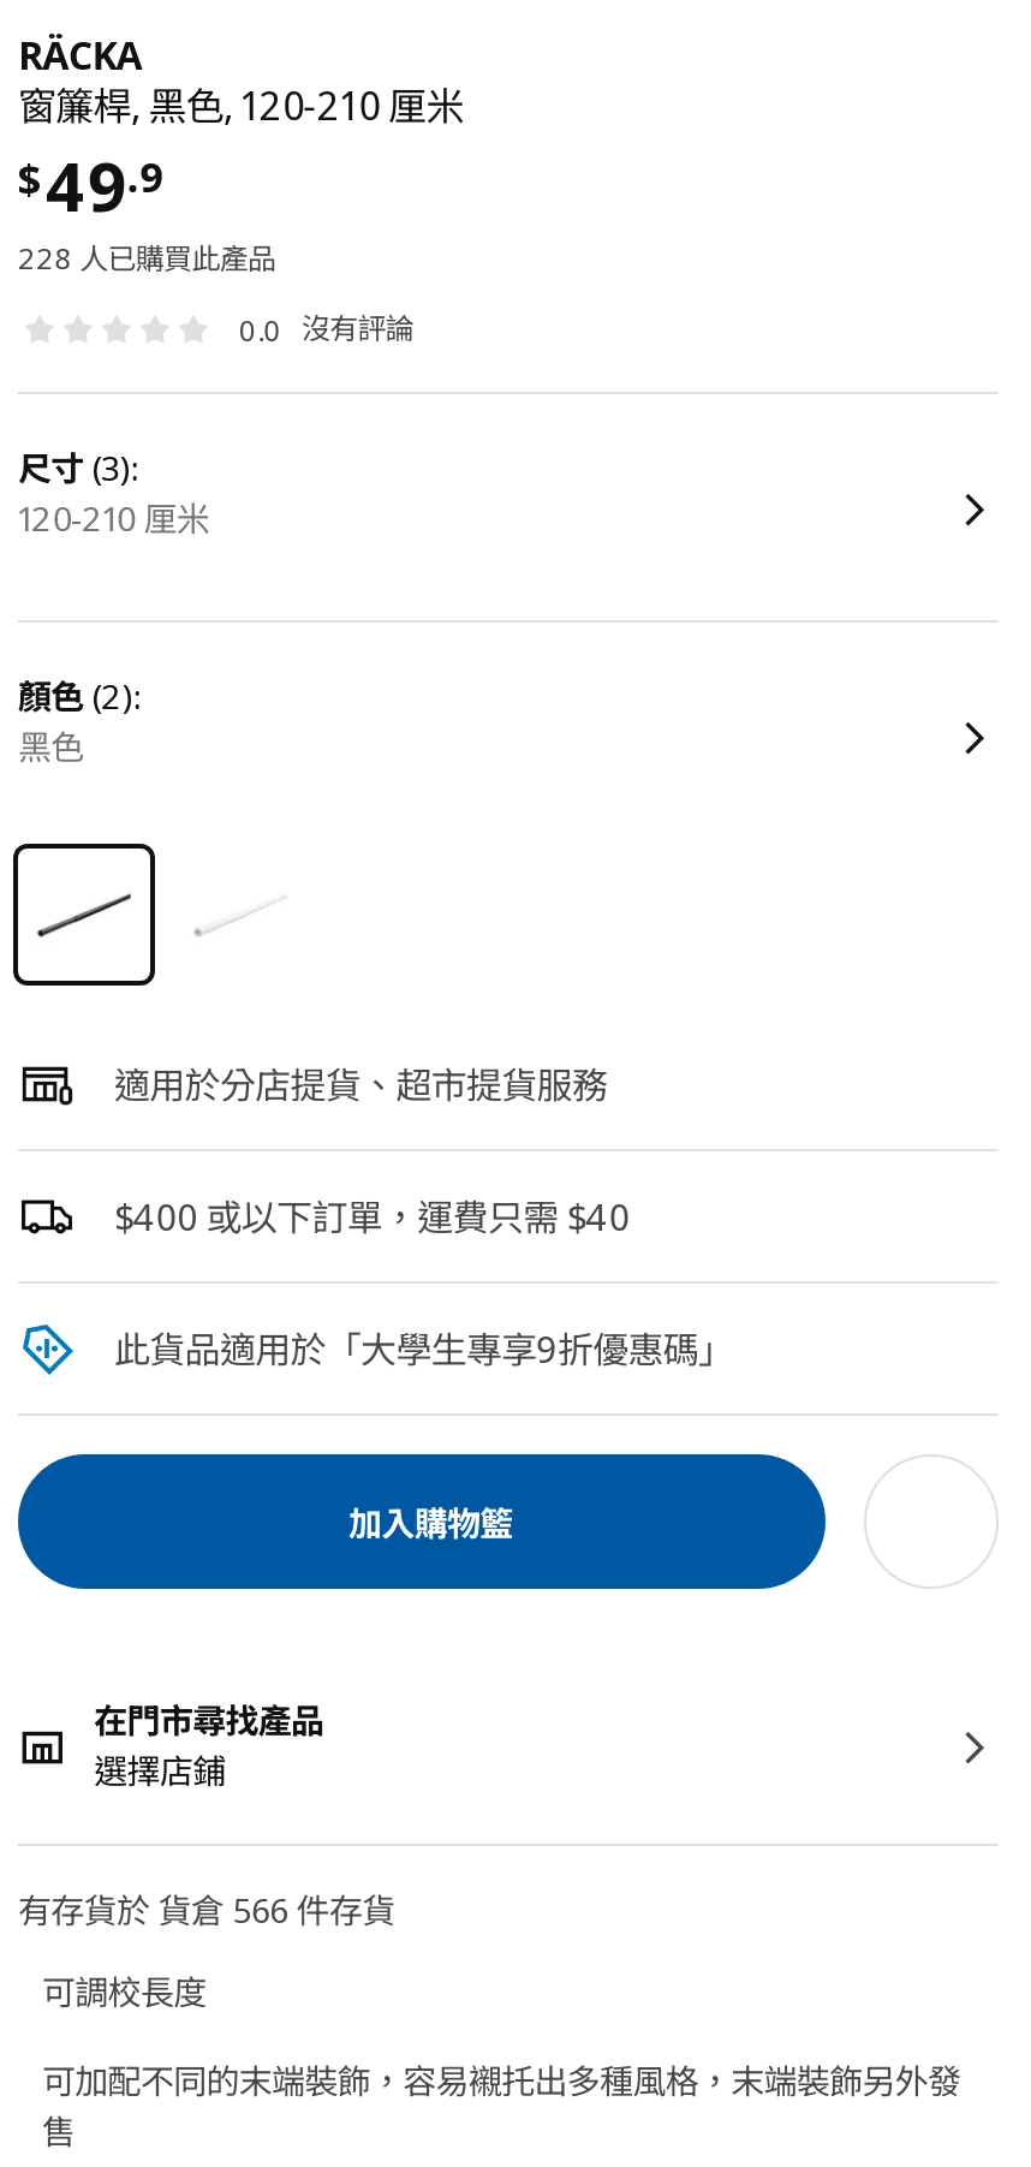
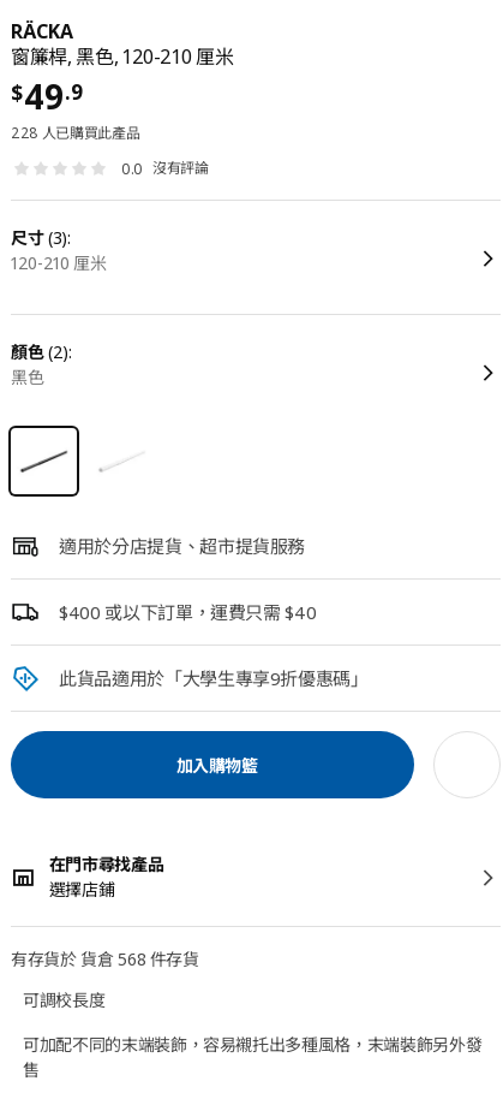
- 有存貨於 貨倉 566 件存貨
+ 有存貨於 貨倉 568 件存貨
